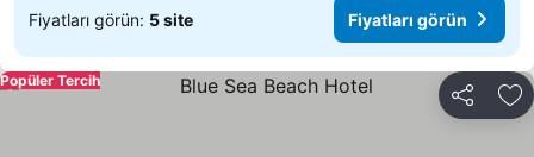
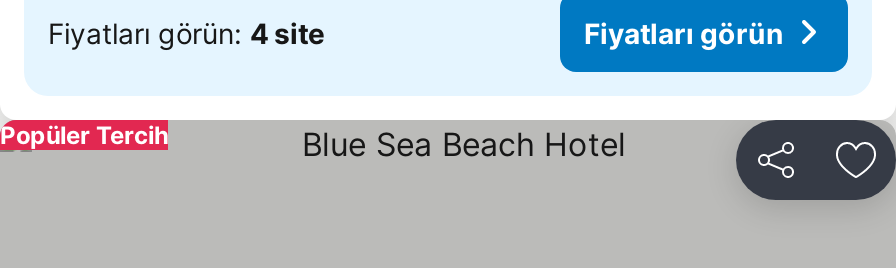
- Fiyatları görün: 5 site
+ Fiyatları görün: 4 site
